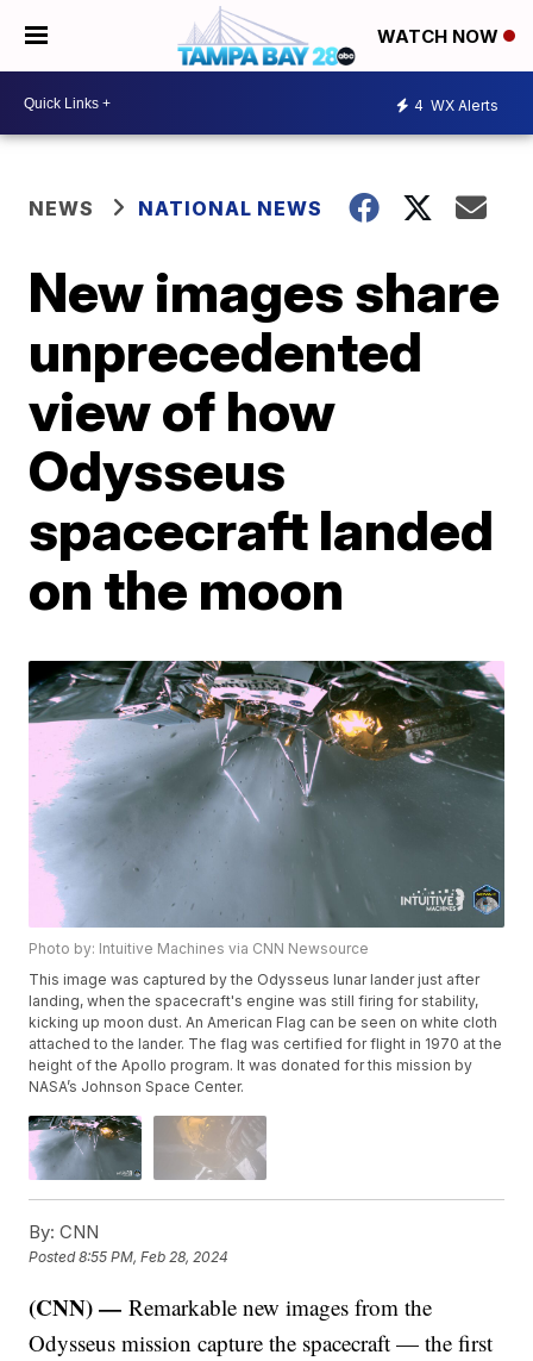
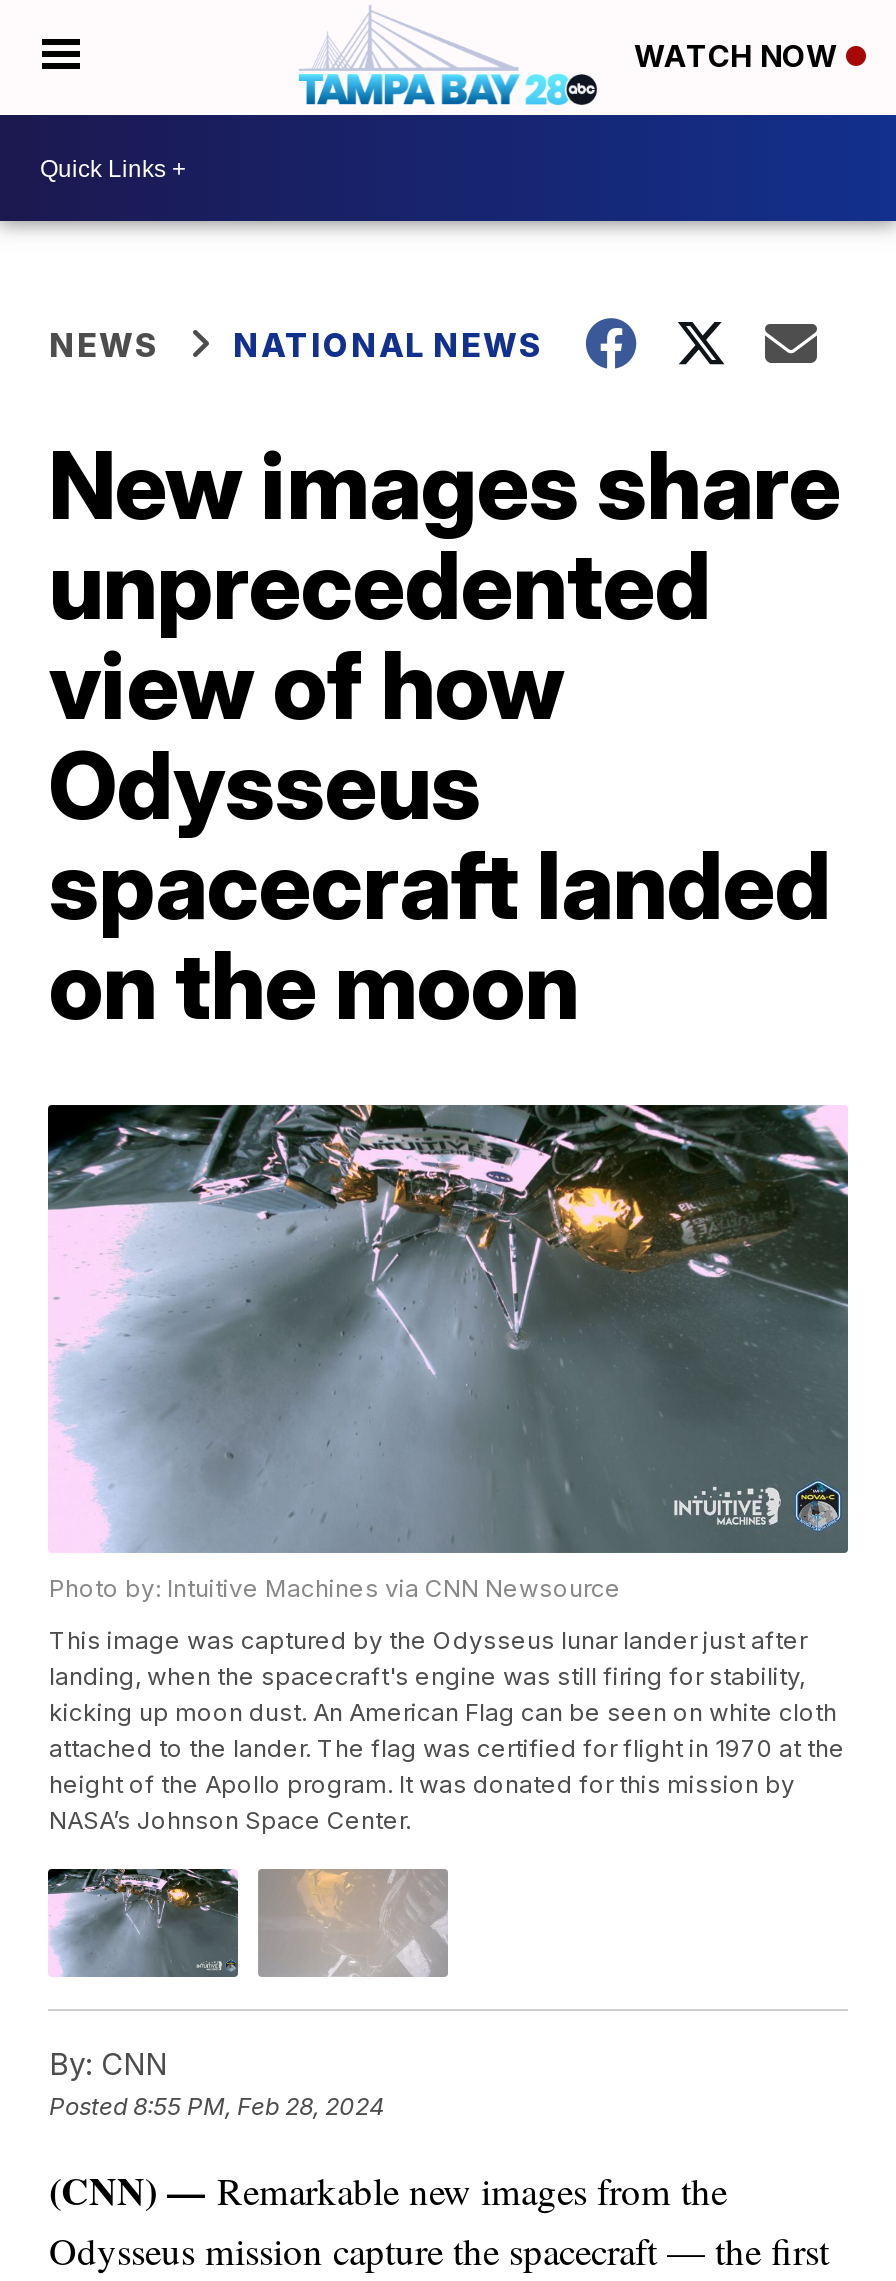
- 4 WX Alerts
